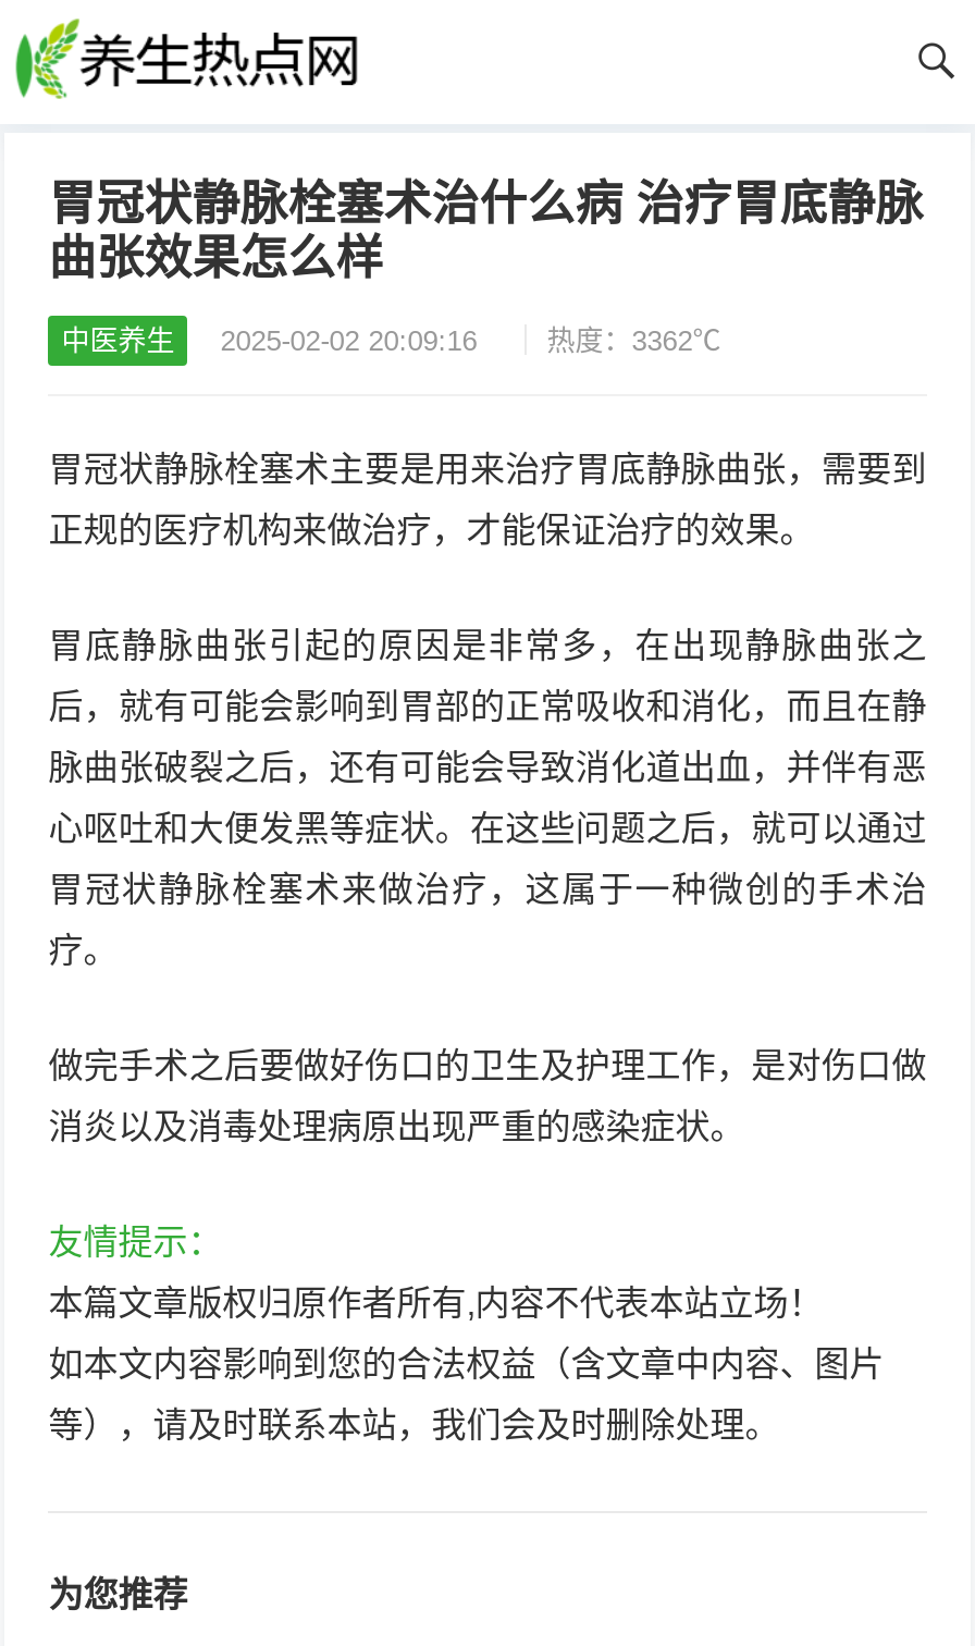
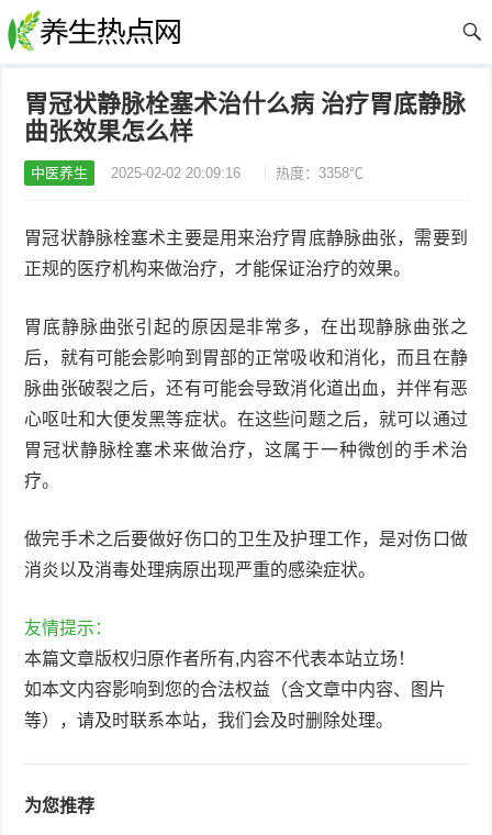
- 热度：3362℃
+ 热度：3358℃
